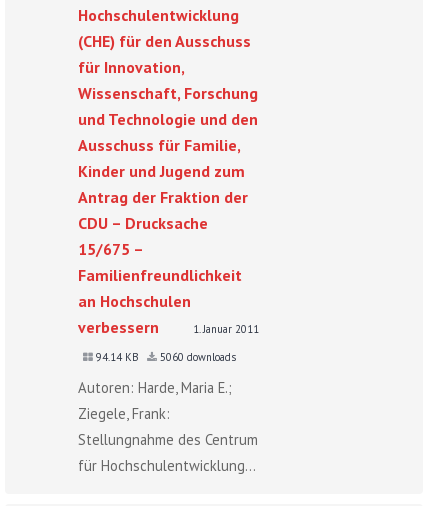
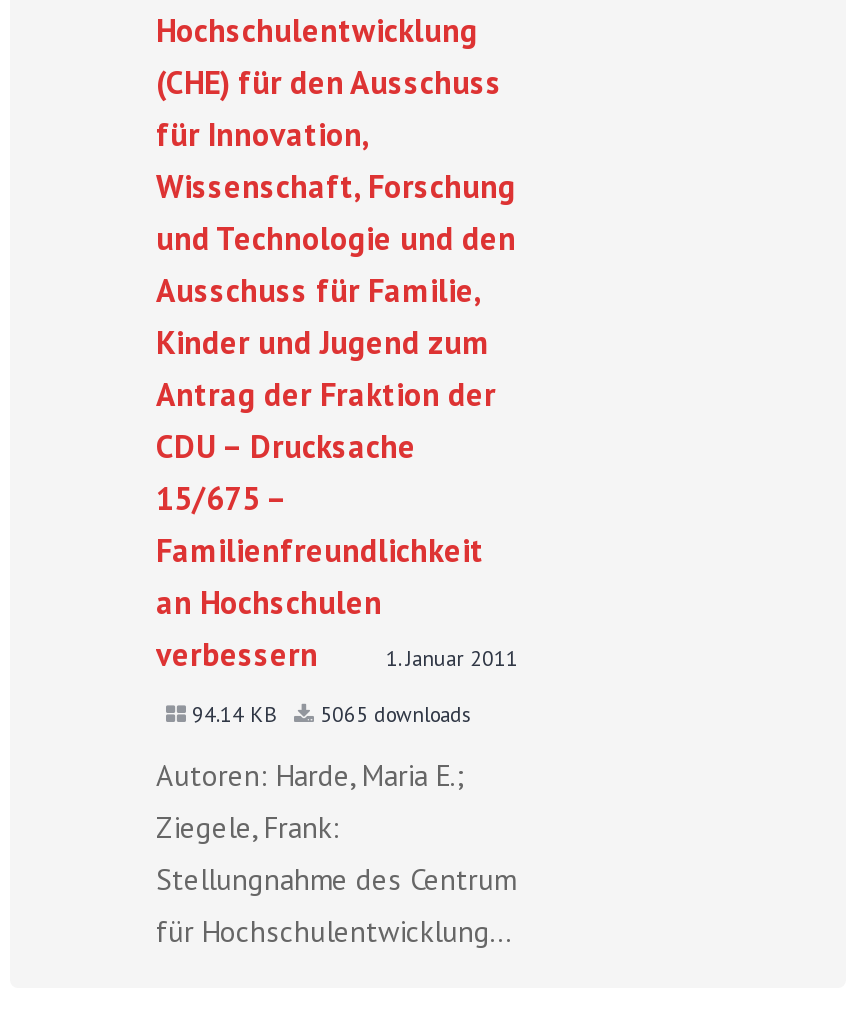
- 94.14 KB 5060 downloads
+ 94.14 KB 5065 downloads
